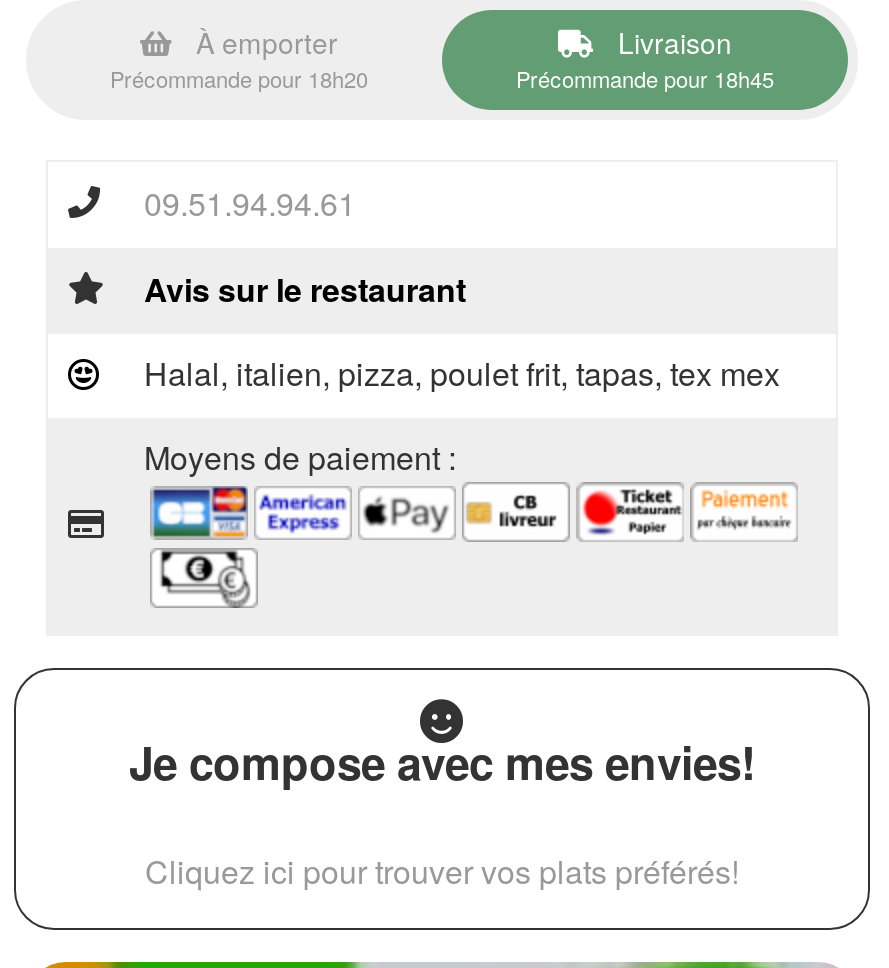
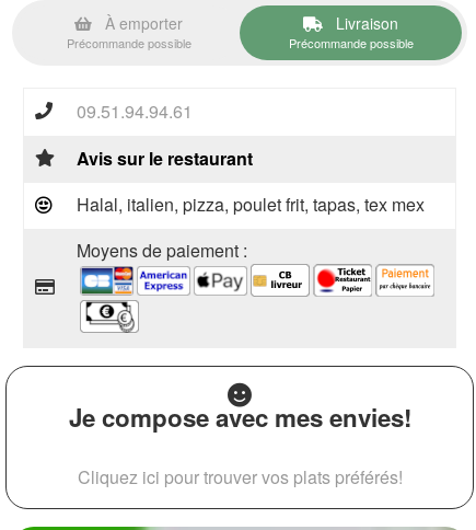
- Précommande pour 18h20
+ Précommande possible

- Précommande pour 18h45
+ Précommande possible
